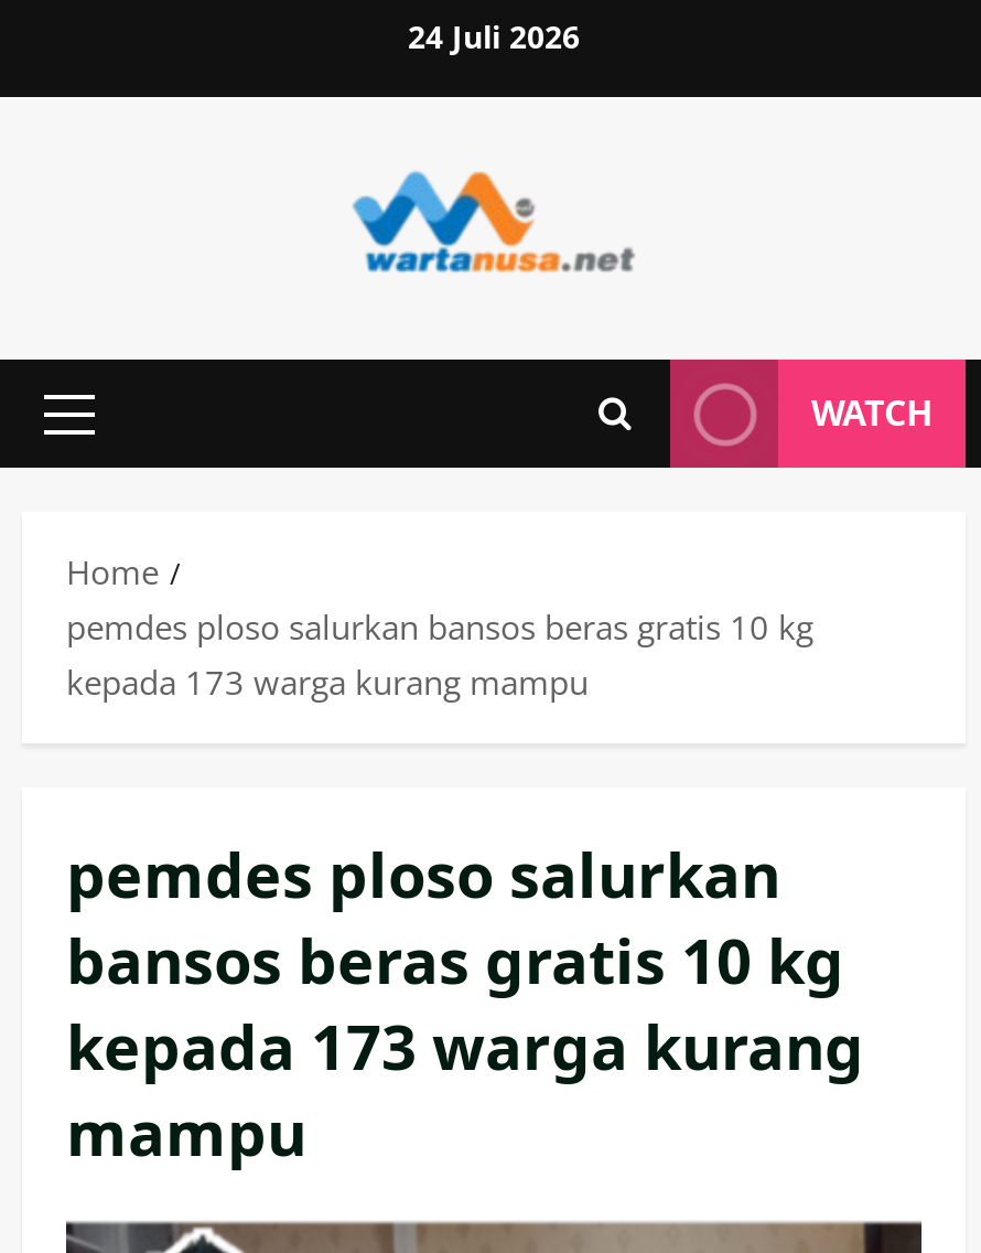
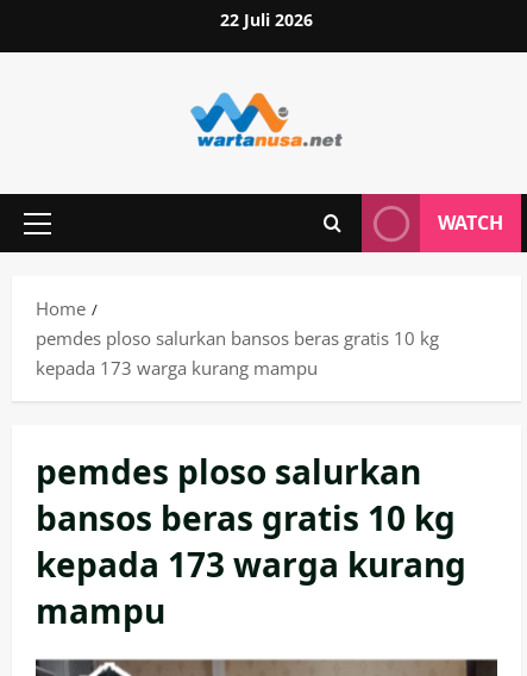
- 24 Juli 2026
+ 22 Juli 2026
